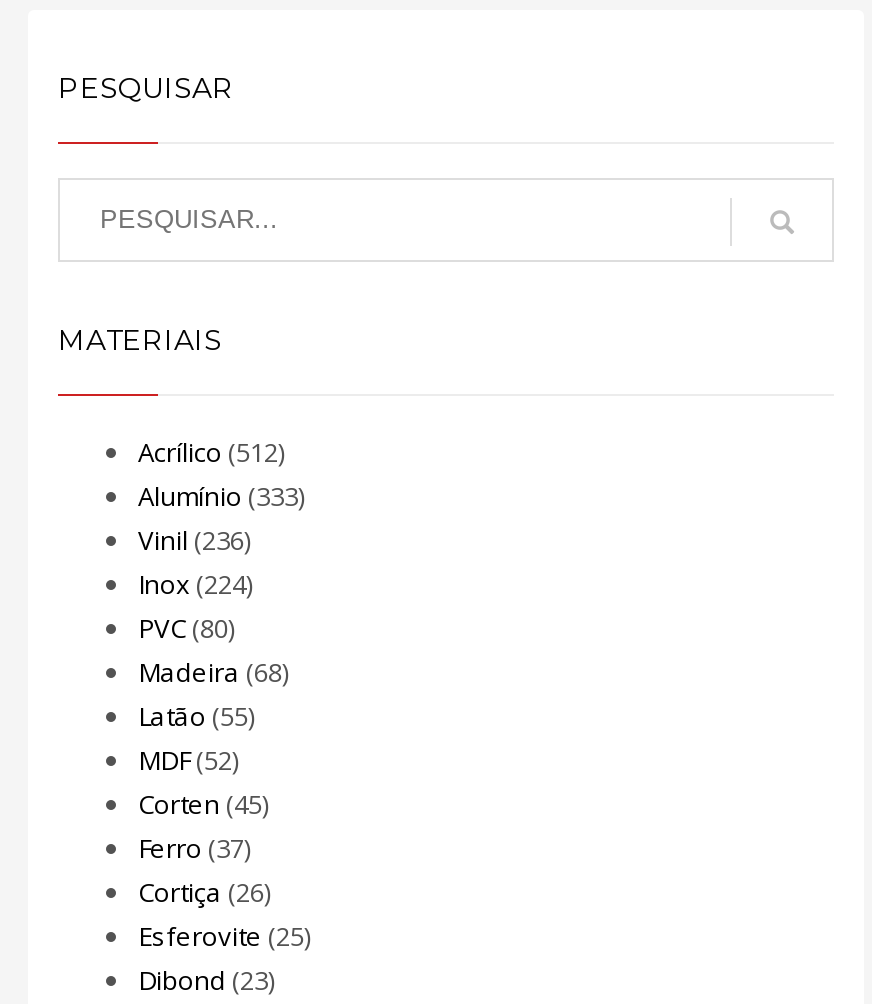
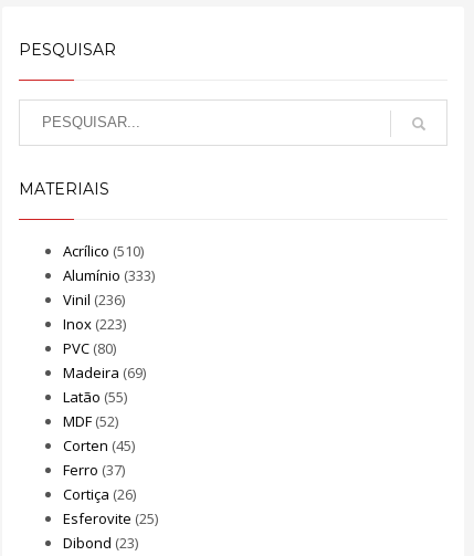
- Acrílico (512)
+ Acrílico (510)

- Inox (224)
+ Inox (223)

- Madeira (68)
+ Madeira (69)
